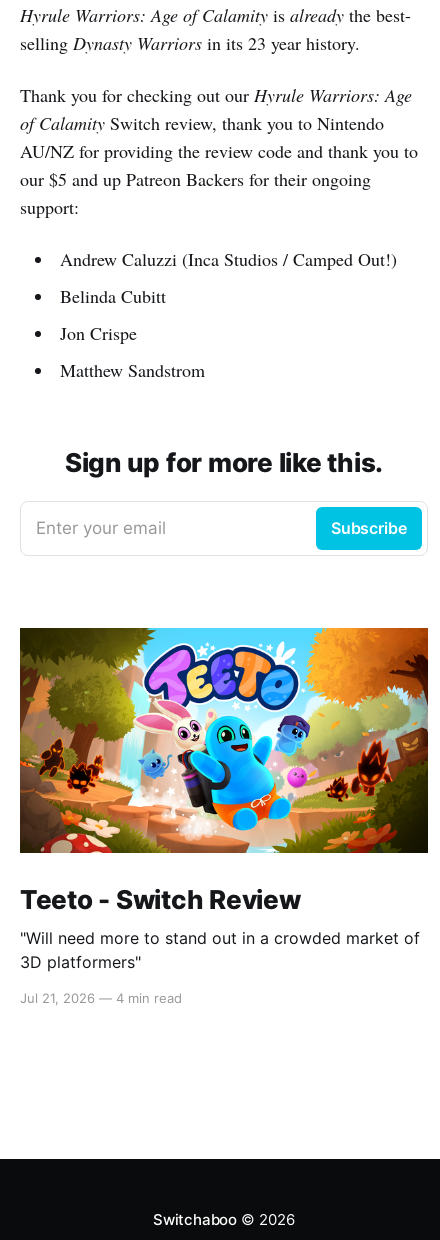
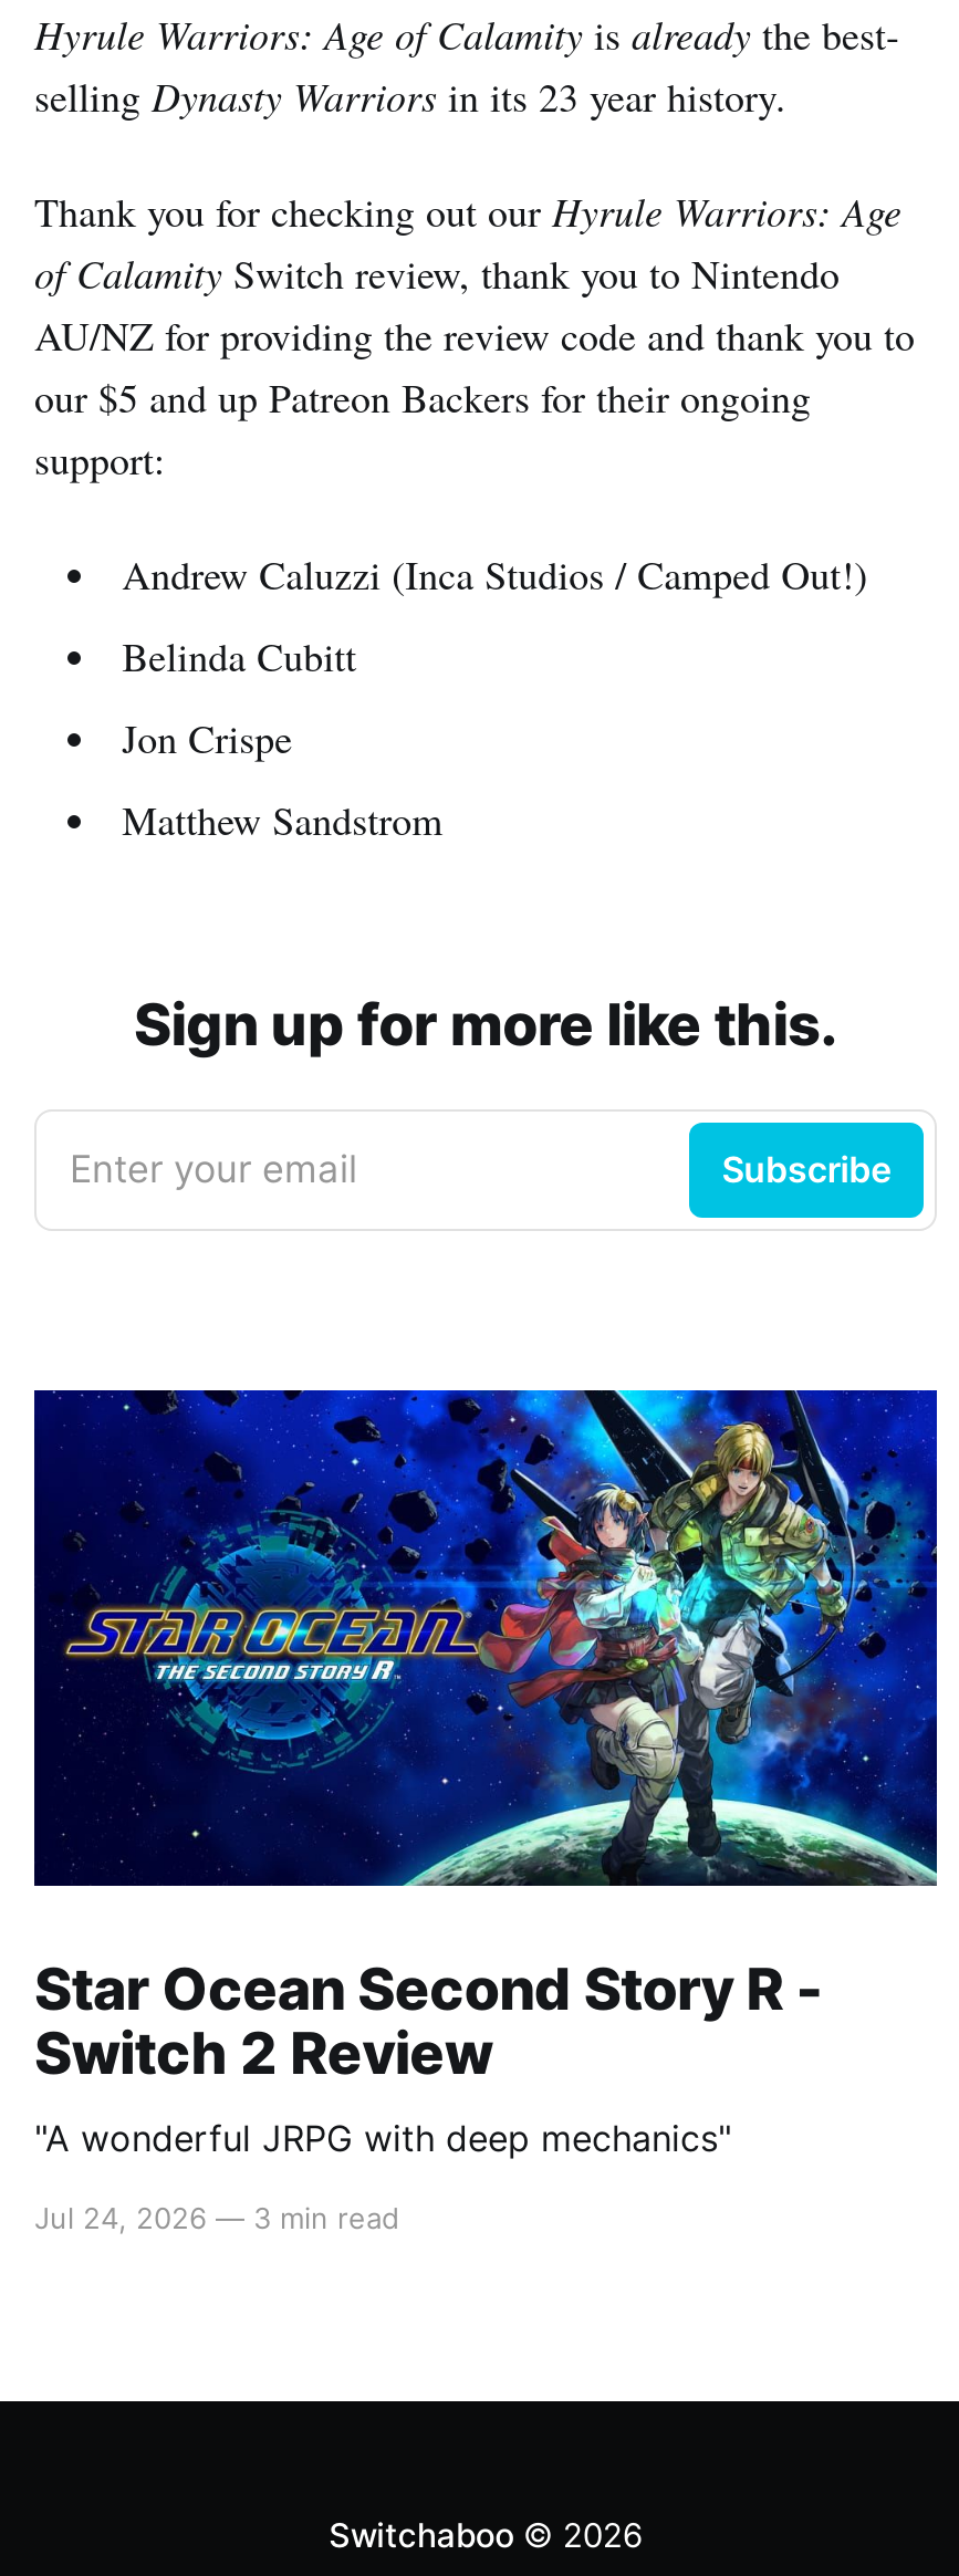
- [image]
- Teeto - Switch Review
- "Will need more to stand out in a crowded market of
- 3D platformers"
+ [image]
+ Star Ocean Second Story R -
+ Switch 2 Review
+ "A wonderful JRPG with deep mechanics"

- Jul 21, 2026 — 4 min read
+ Jul 24, 2026 — 3 min read
